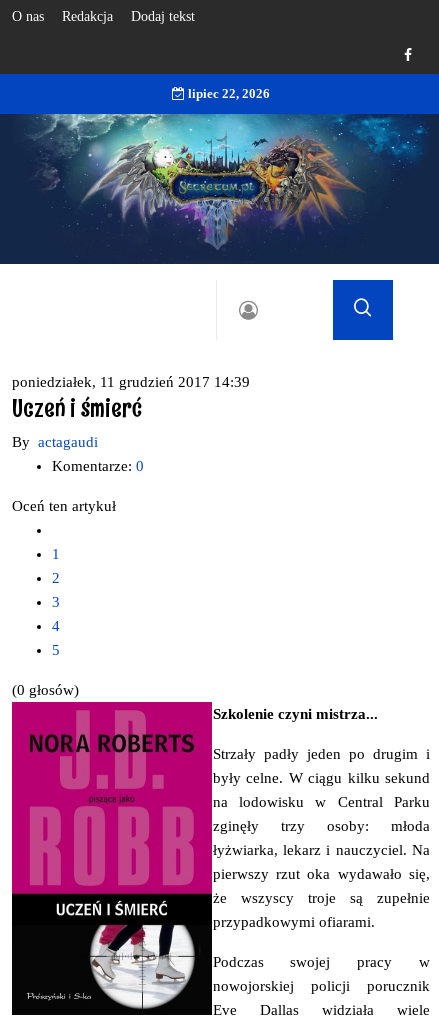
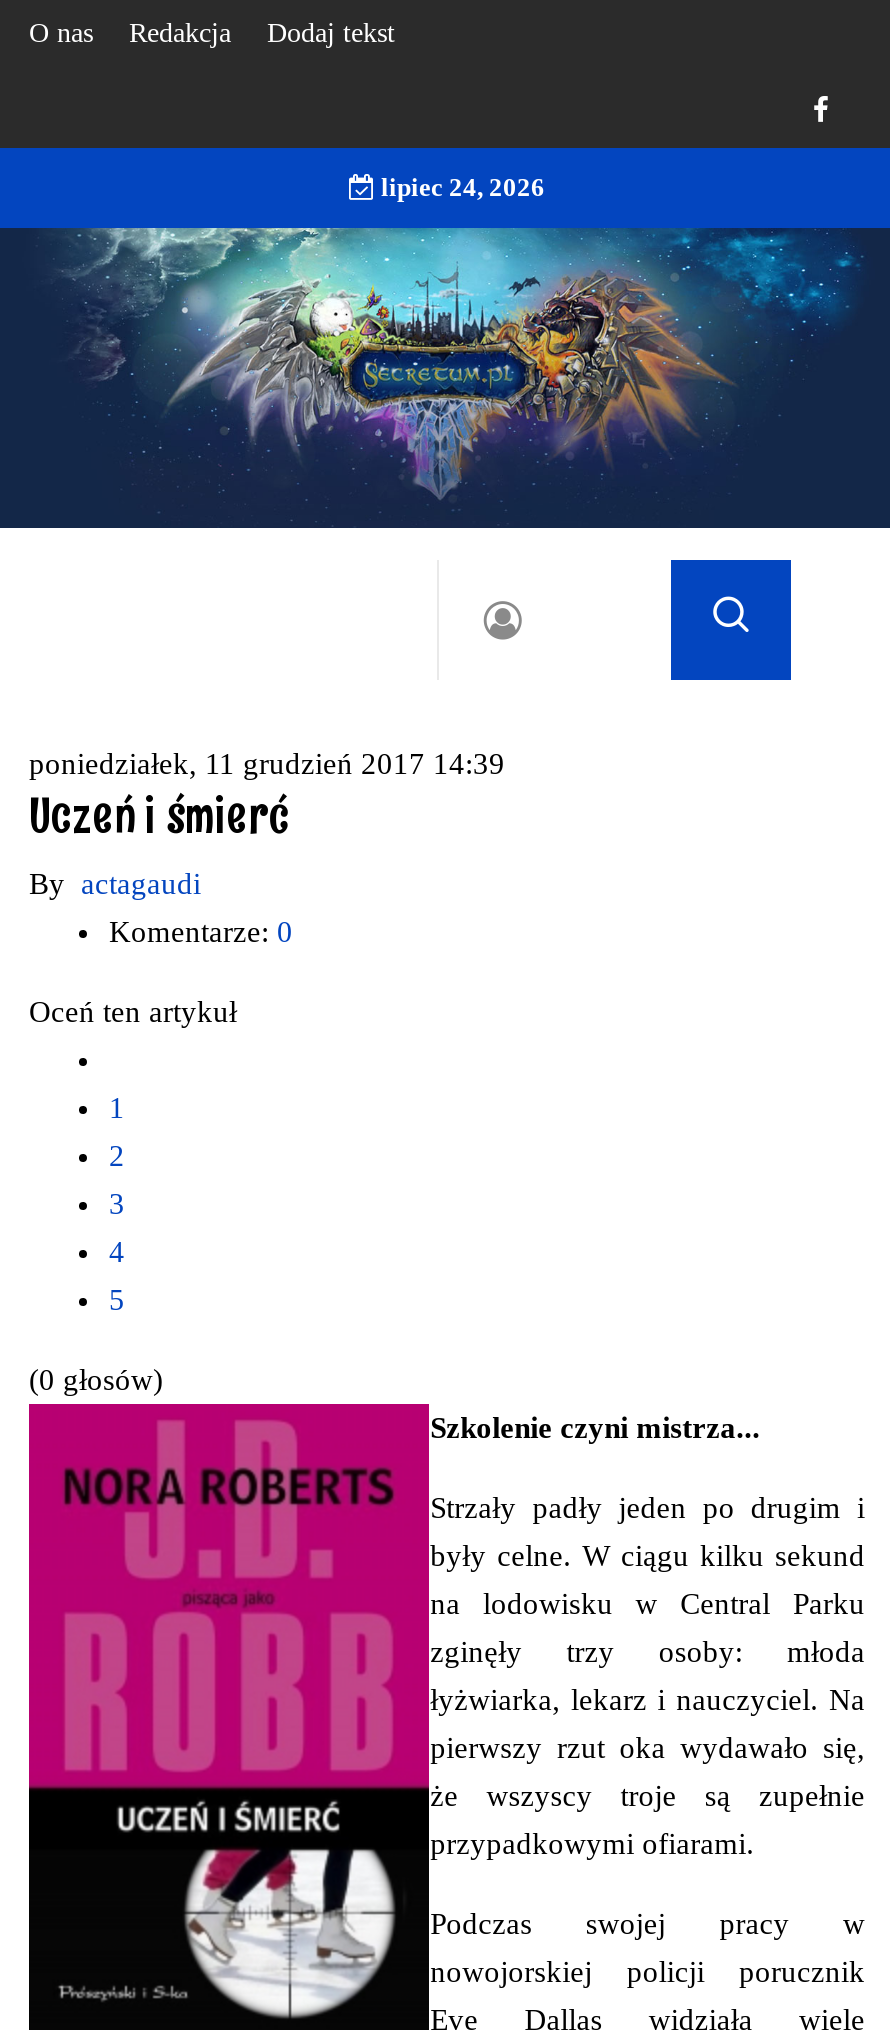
- lipiec 22, 2026
+ lipiec 24, 2026
